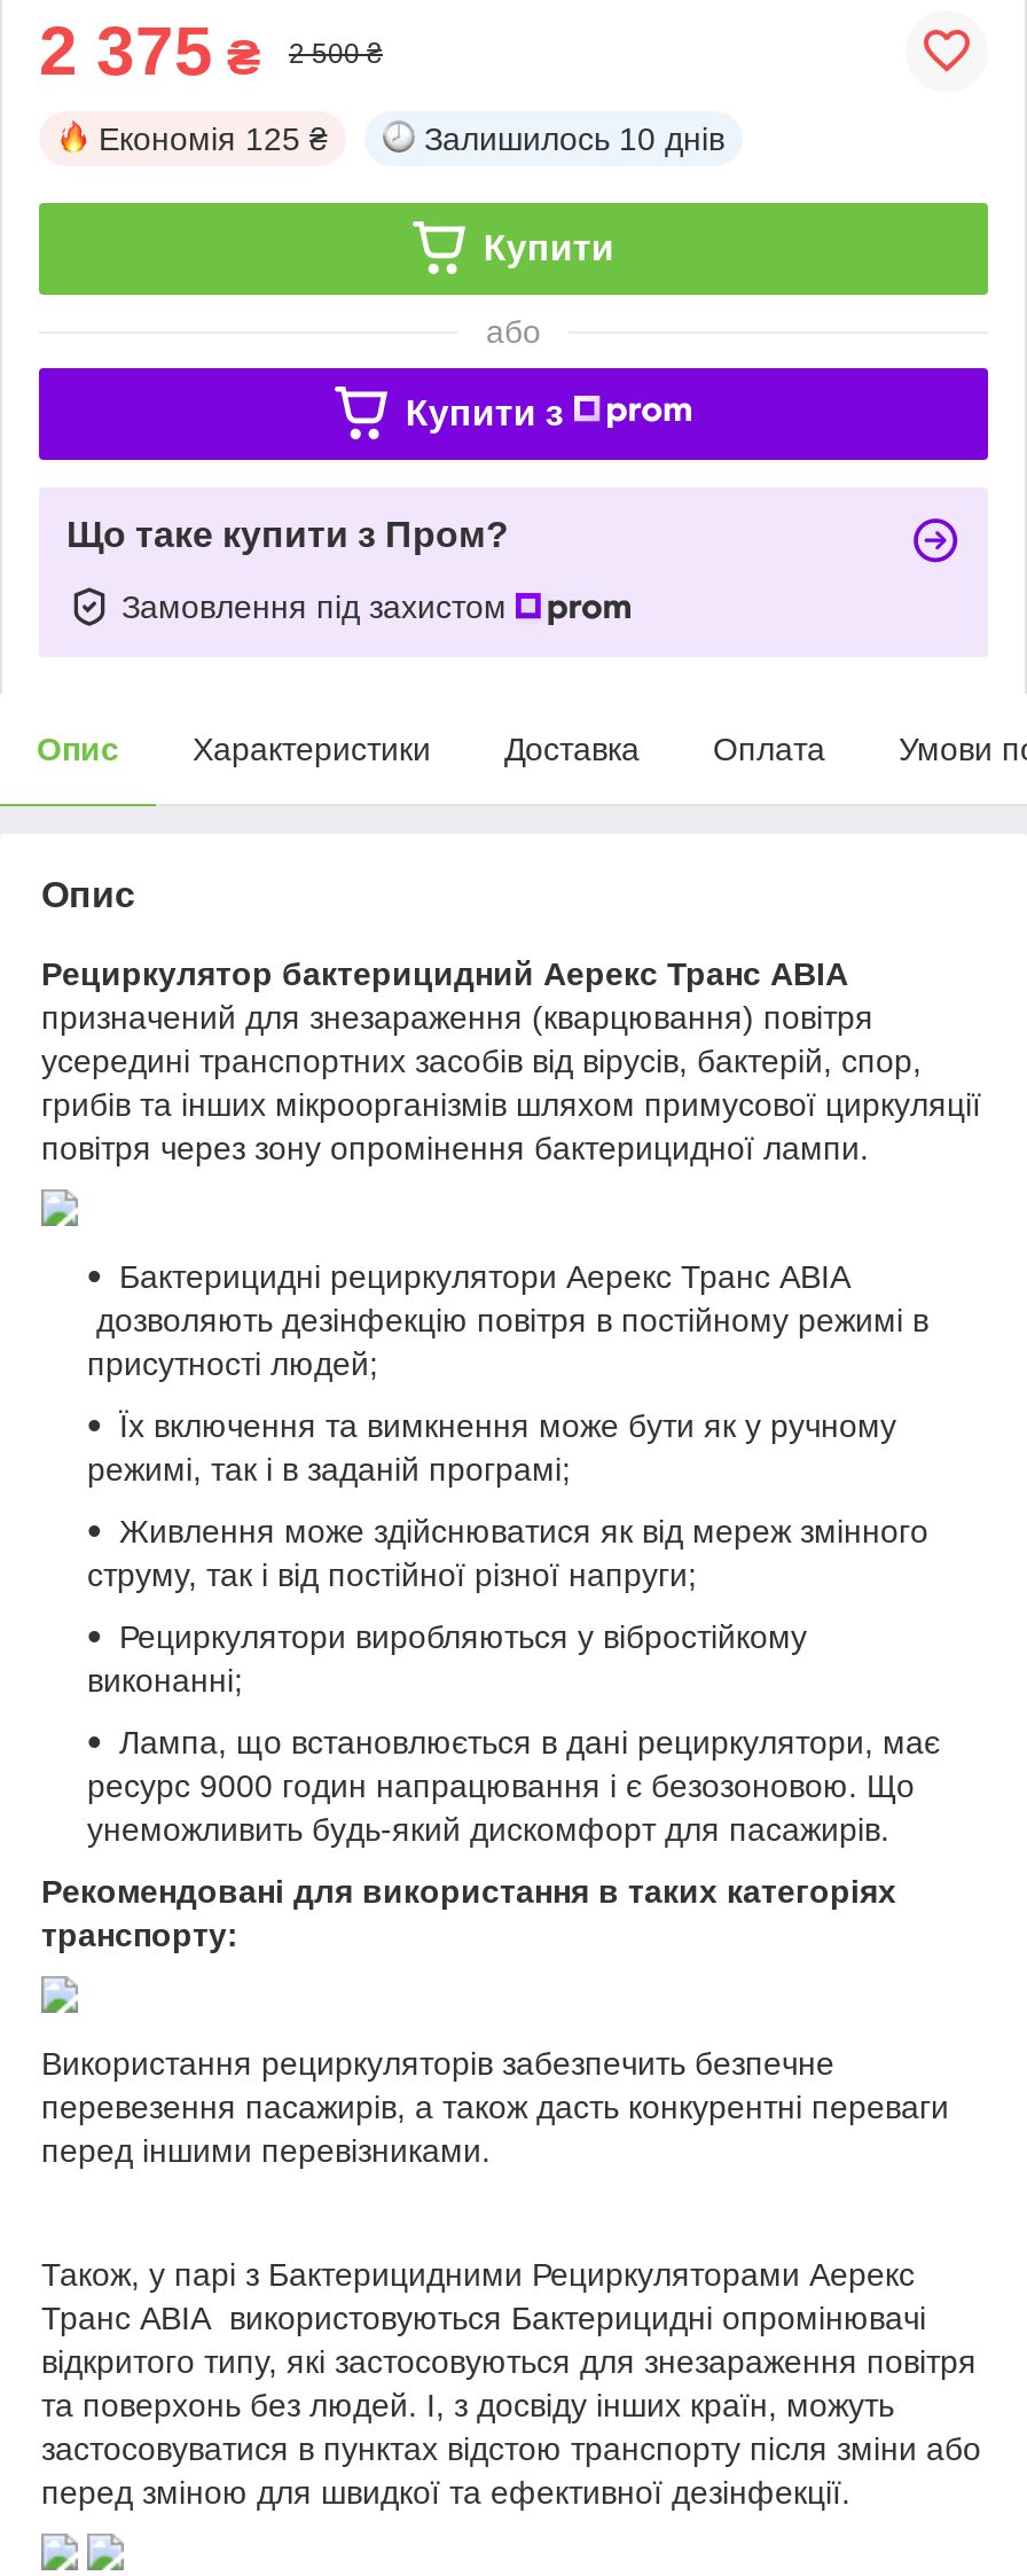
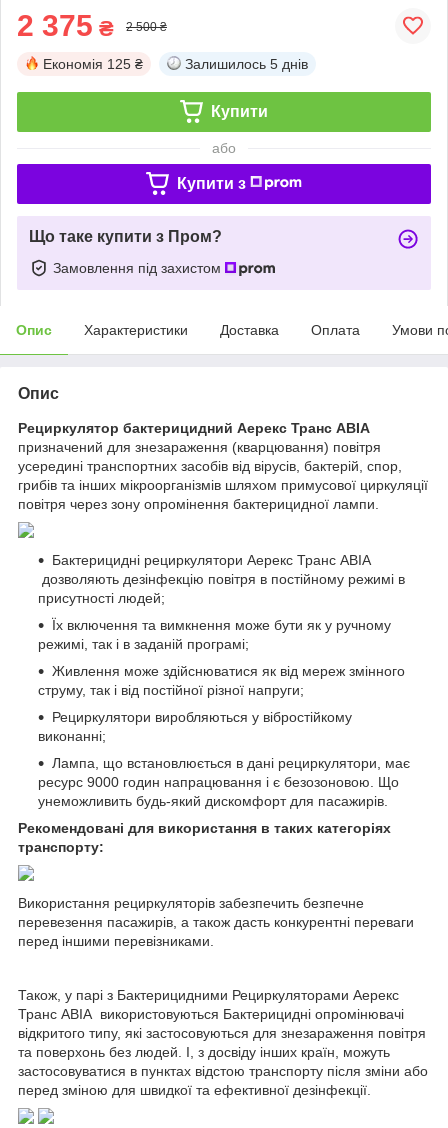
- Залишилось 10 днів
+ Залишилось 5 днів
